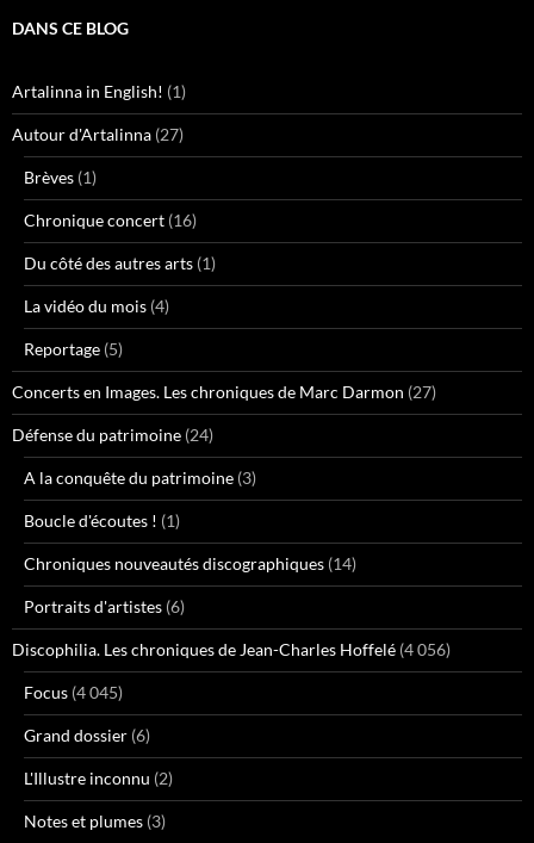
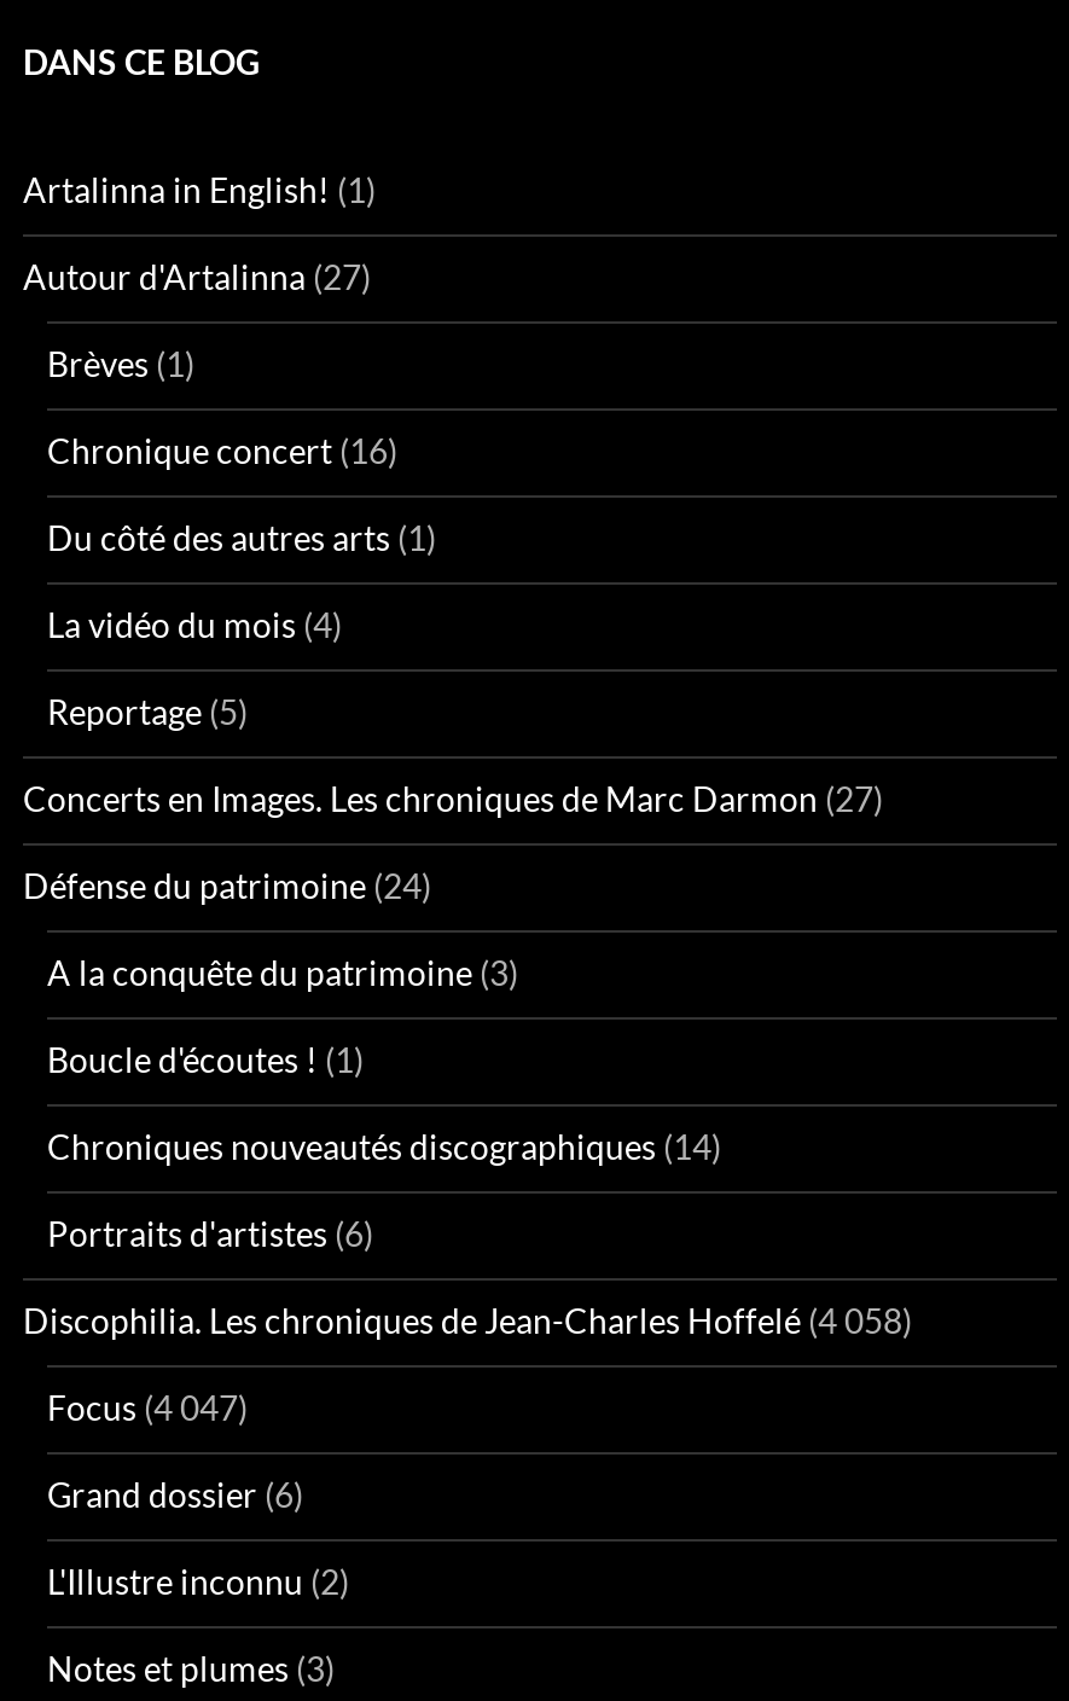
- Discophilia. Les chroniques de Jean-Charles Hoffelé (4 056)
+ Discophilia. Les chroniques de Jean-Charles Hoffelé (4 058)

- Focus (4 045)
+ Focus (4 047)
